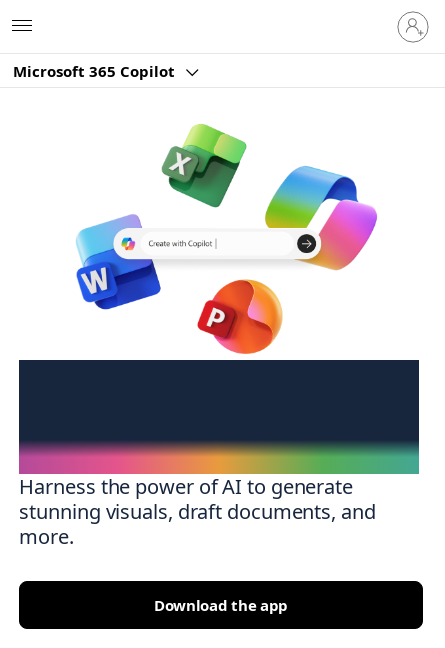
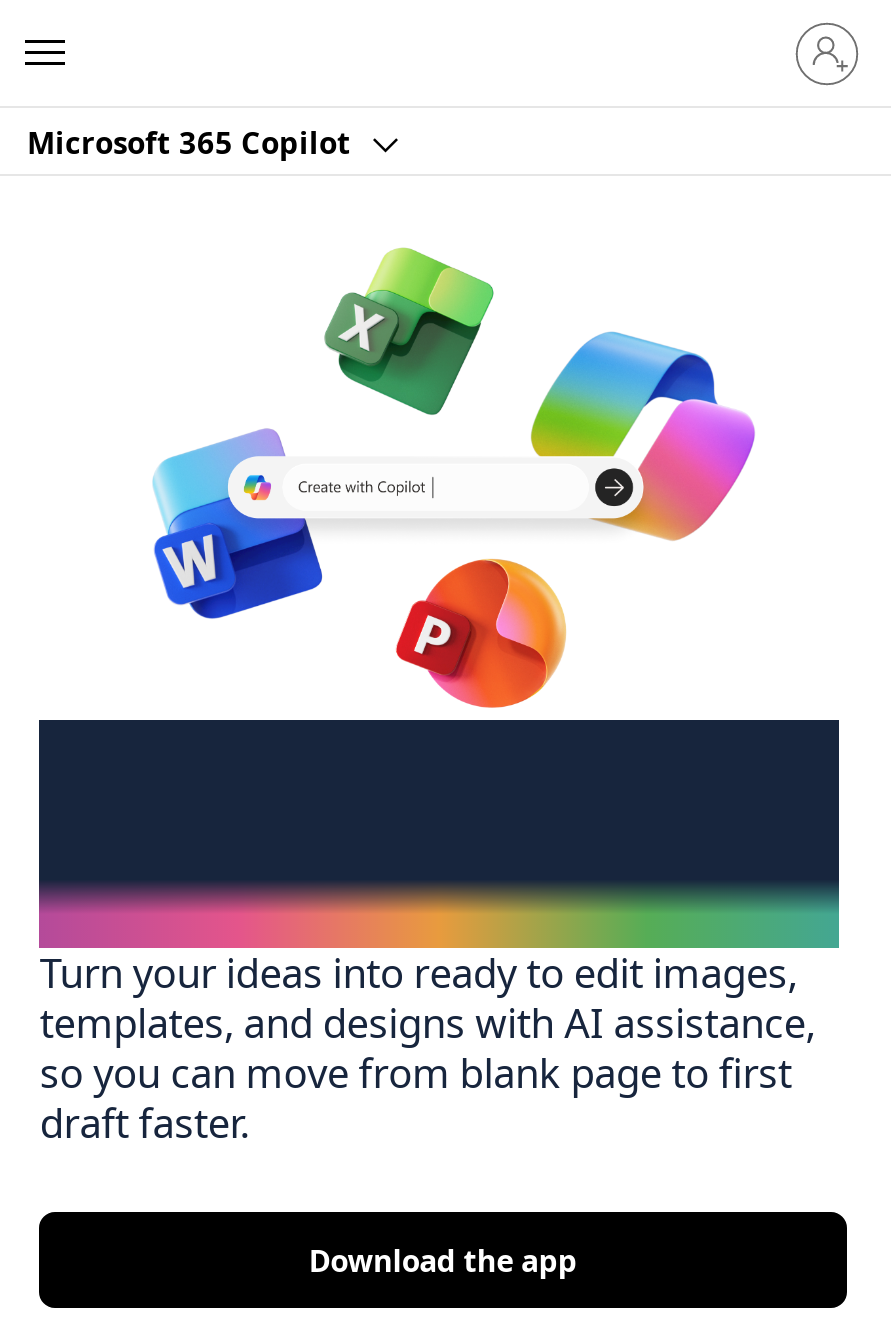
- Harness the power of AI to generate
- stunning visuals, draft documents, and
- more.
+ Turn your ideas into ready to edit images,
+ templates, and designs with AI assistance,
+ so you can move from blank page to first
+ draft faster.
